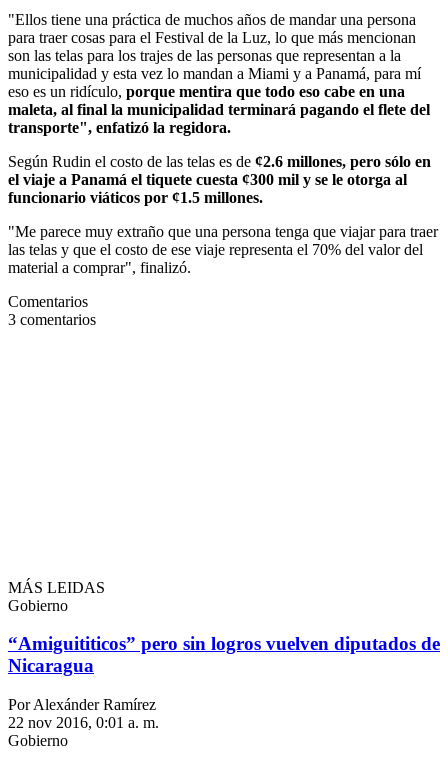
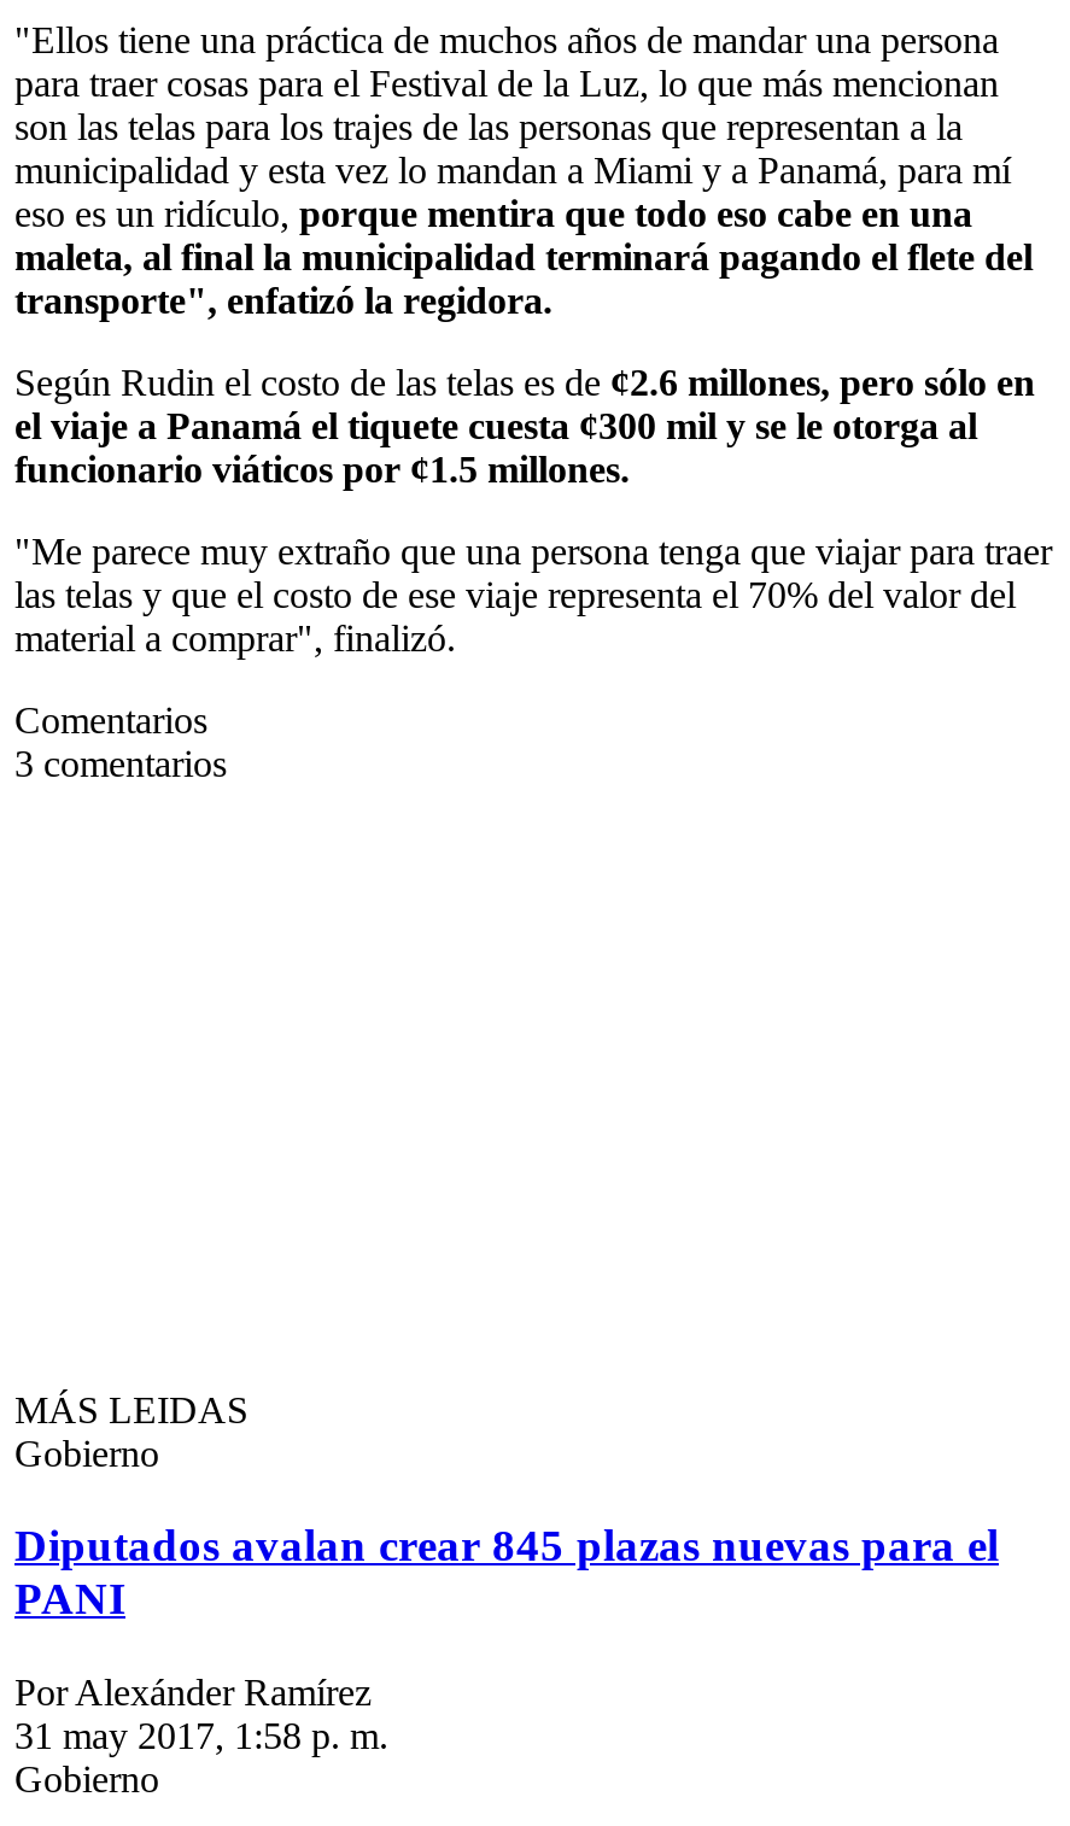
- “Amiguititicos” pero sin logros vuelven diputados de
- Nicaragua
+ Diputados avalan crear 845 plazas nuevas para el
+ PANI

- 22 nov 2016, 0:01 a. m.
+ 31 may 2017, 1:58 p. m.
